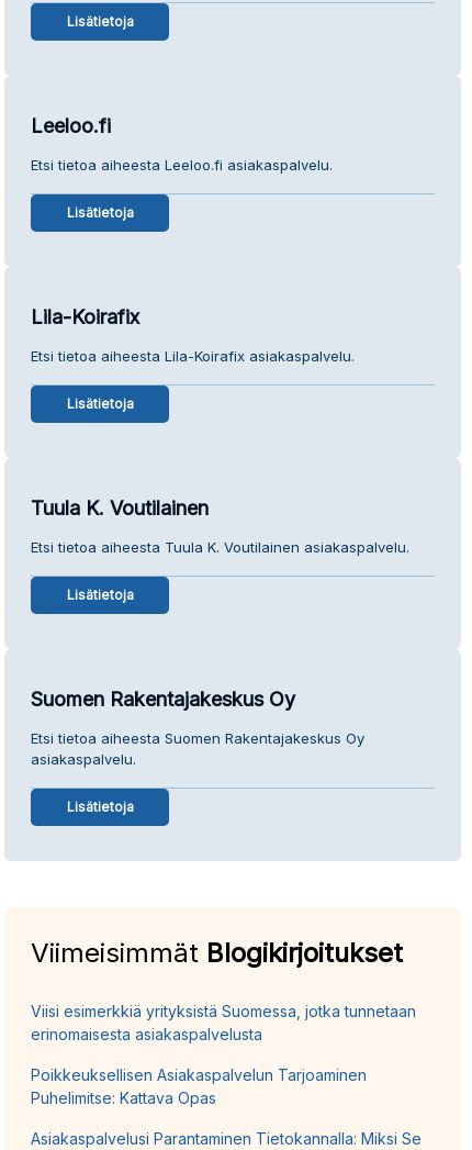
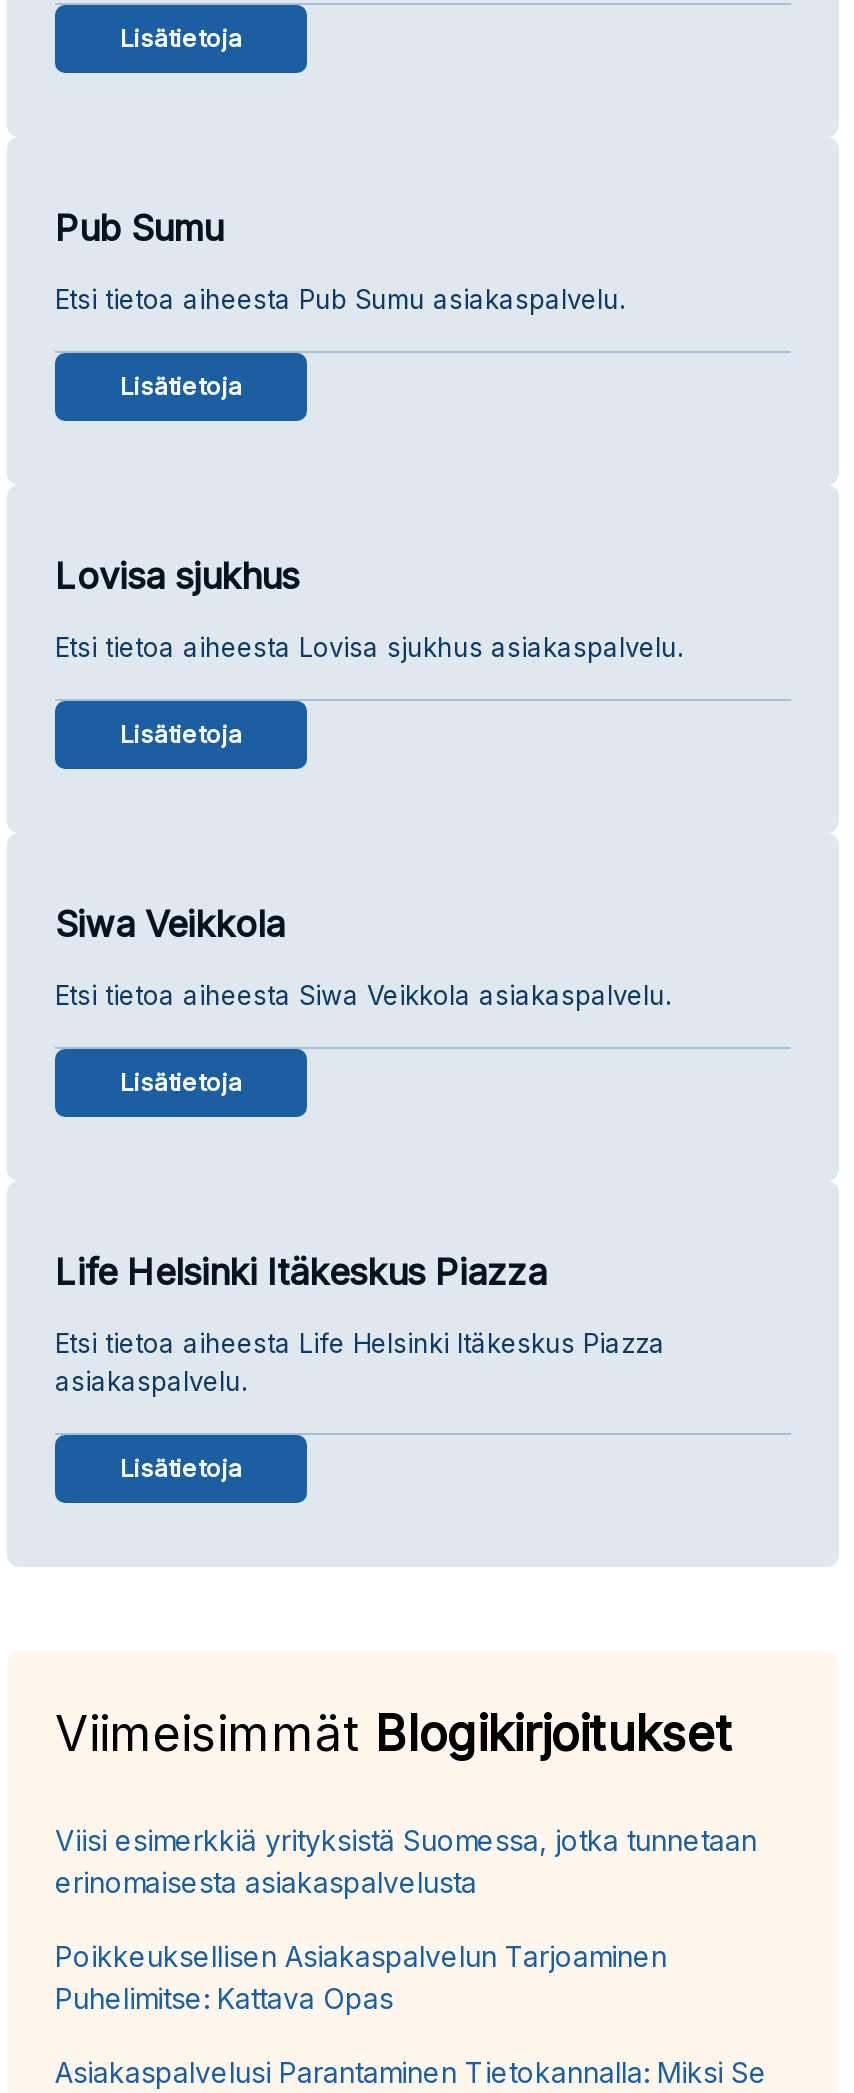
- Leeloo.fi
+ Pub Sumu

- Etsi tietoa aiheesta Leeloo.fi asiakaspalvelu.
+ Etsi tietoa aiheesta Pub Sumu asiakaspalvelu.

- Lila-Koirafix
+ Lovisa sjukhus

- Etsi tietoa aiheesta Lila-Koirafix asiakaspalvelu.
+ Etsi tietoa aiheesta Lovisa sjukhus asiakaspalvelu.

- Tuula K. Voutilainen
+ Siwa Veikkola

- Etsi tietoa aiheesta Tuula K. Voutilainen asiakaspalvelu.
+ Etsi tietoa aiheesta Siwa Veikkola asiakaspalvelu.

- Suomen Rakentajakeskus Oy
+ Life Helsinki Itäkeskus Piazza

- Etsi tietoa aiheesta Suomen Rakentajakeskus Oy
+ Etsi tietoa aiheesta Life Helsinki Itäkeskus Piazza
